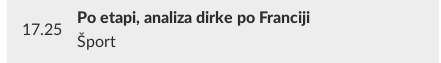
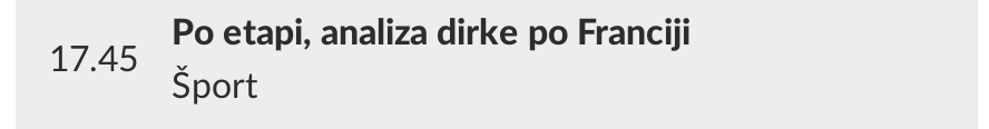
- 17.25
+ 17.45
